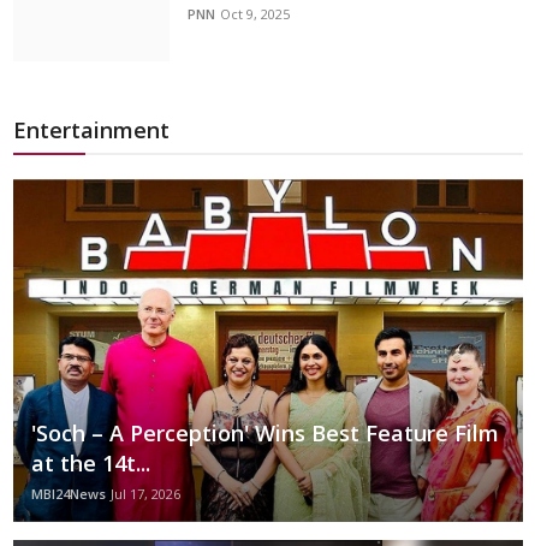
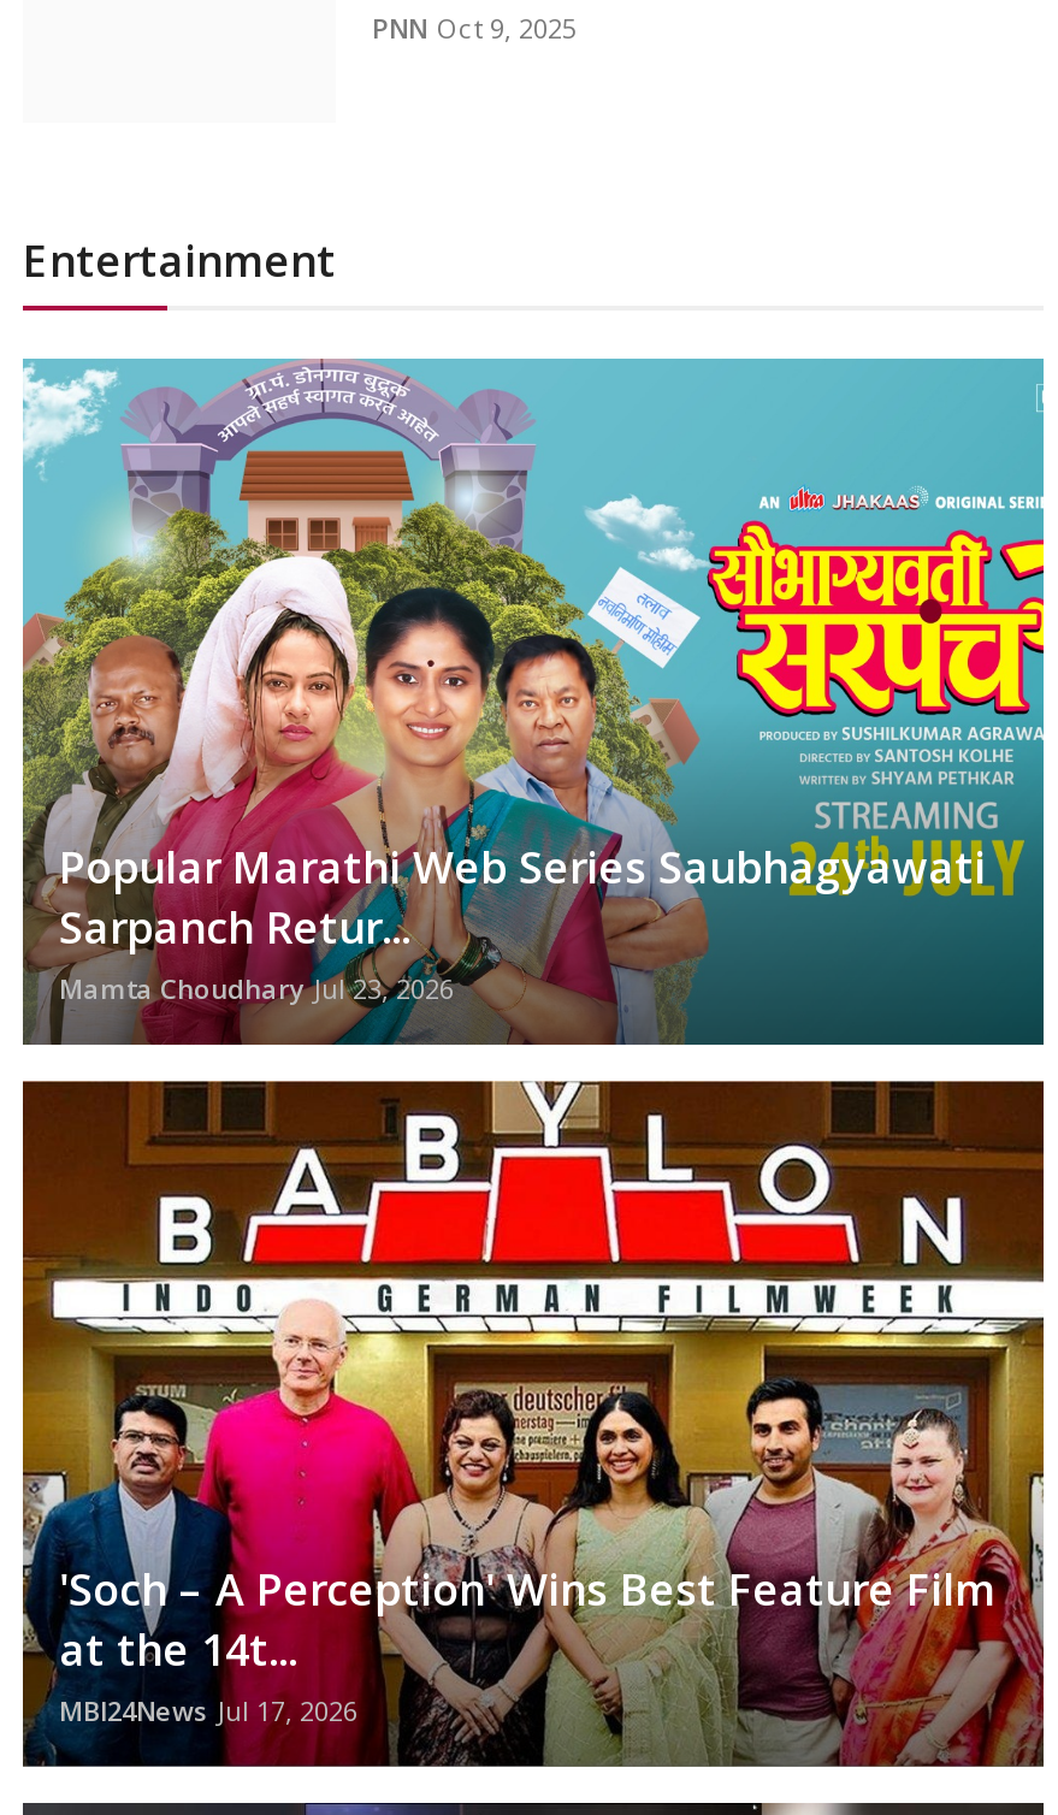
+ [image]
+ Popular Marathi Web Series Saubhagyawati
+ Sarpanch Retur...
+ Mamta Choudhary Jul 23, 2026
